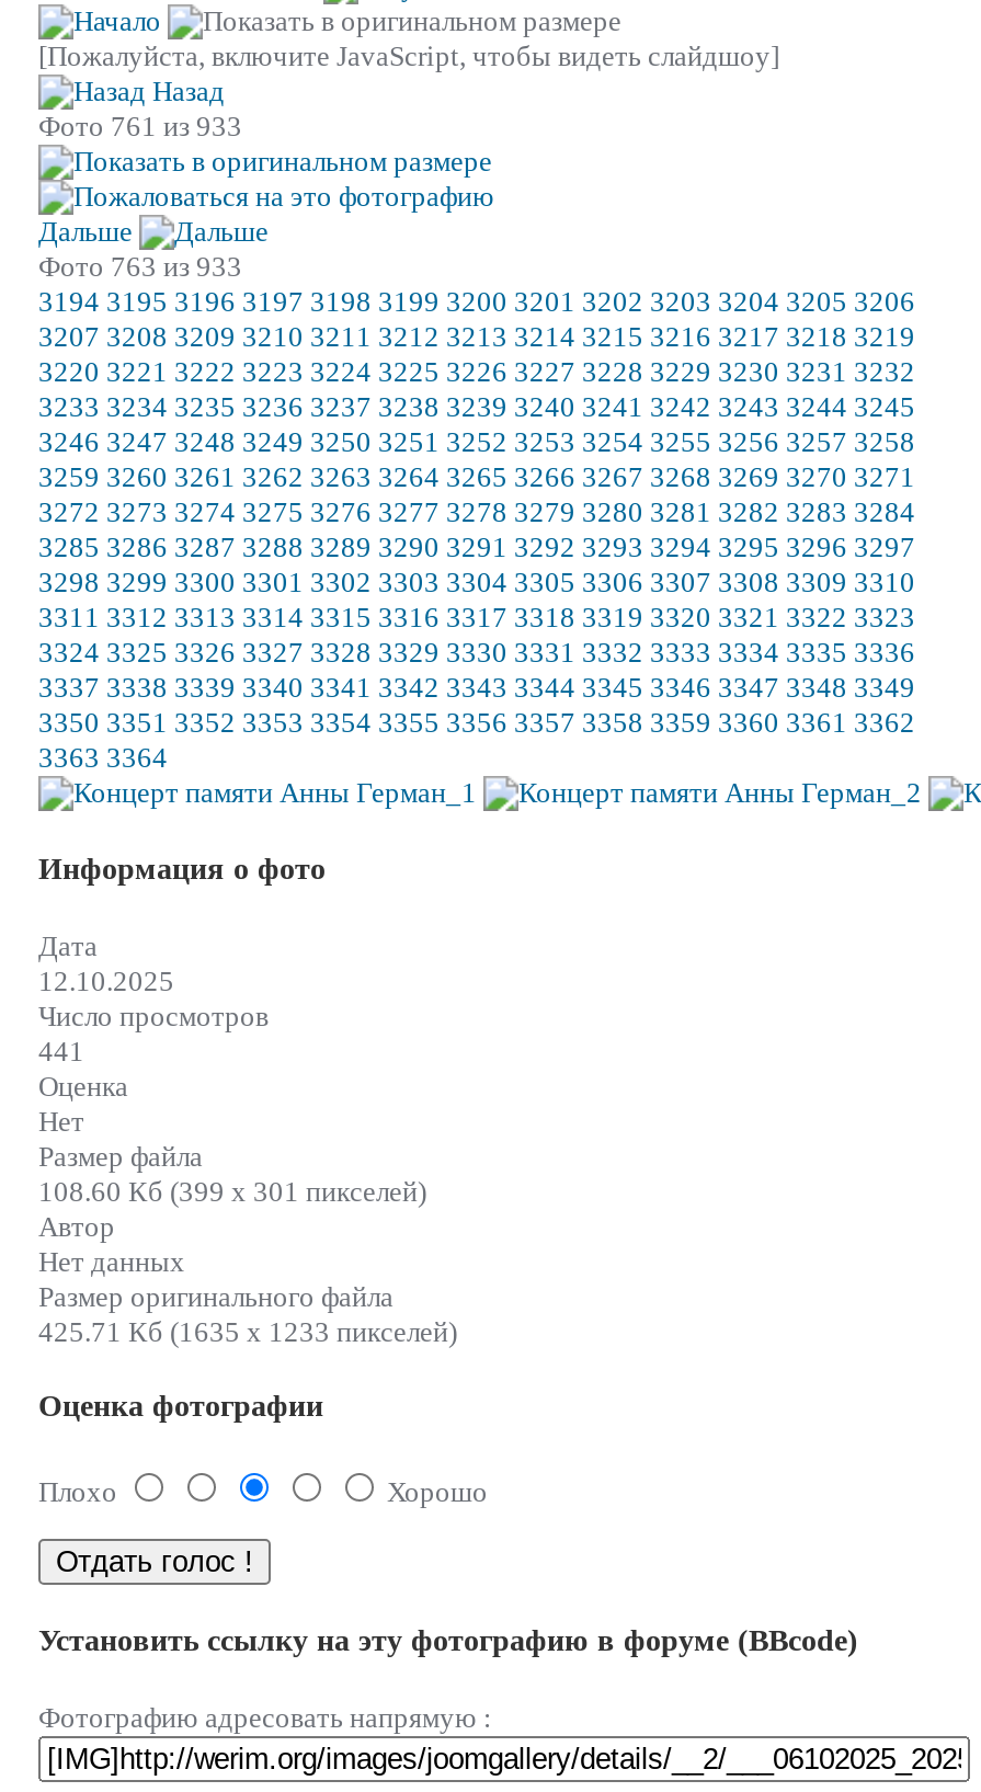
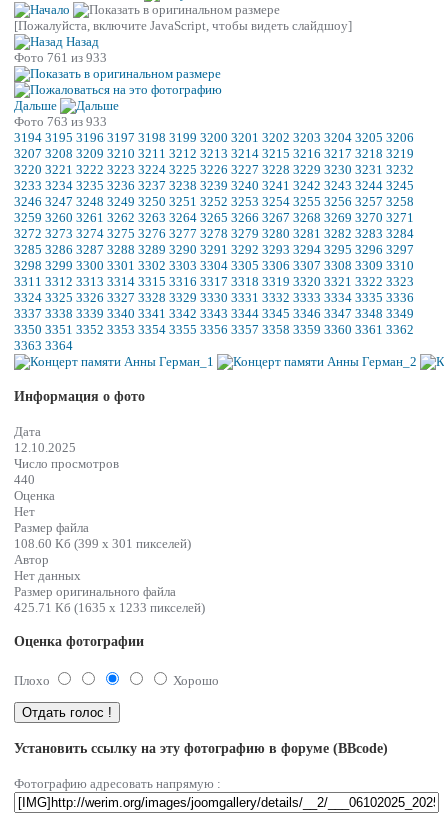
- 441
+ 440
